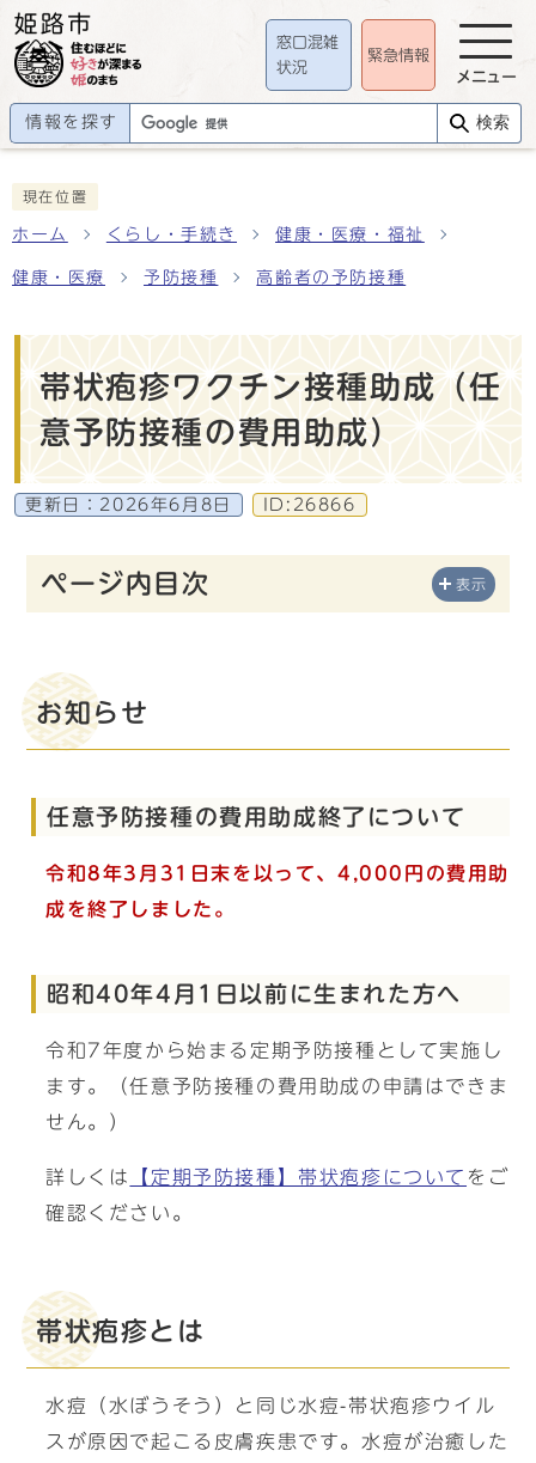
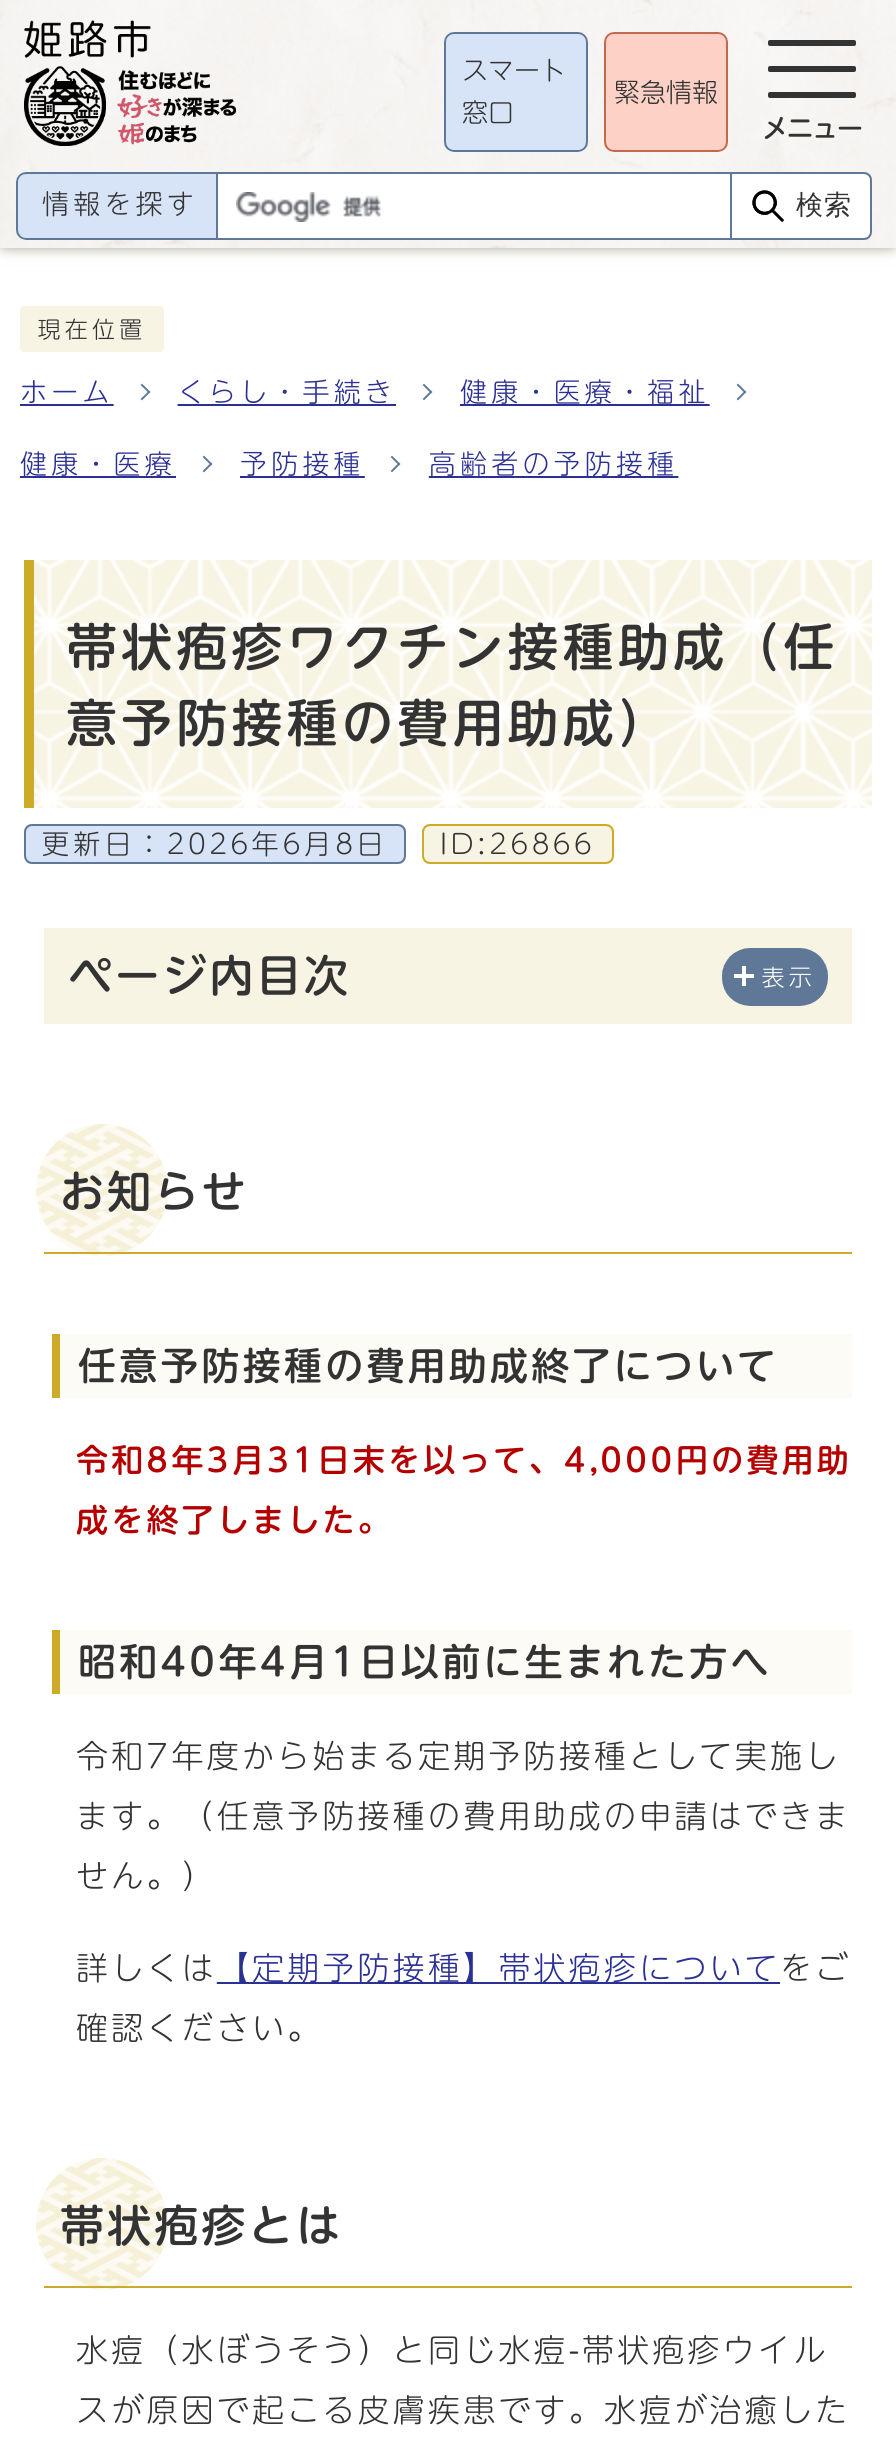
- 窓口混雑
+ スマート

- 状況
+ 窓口
